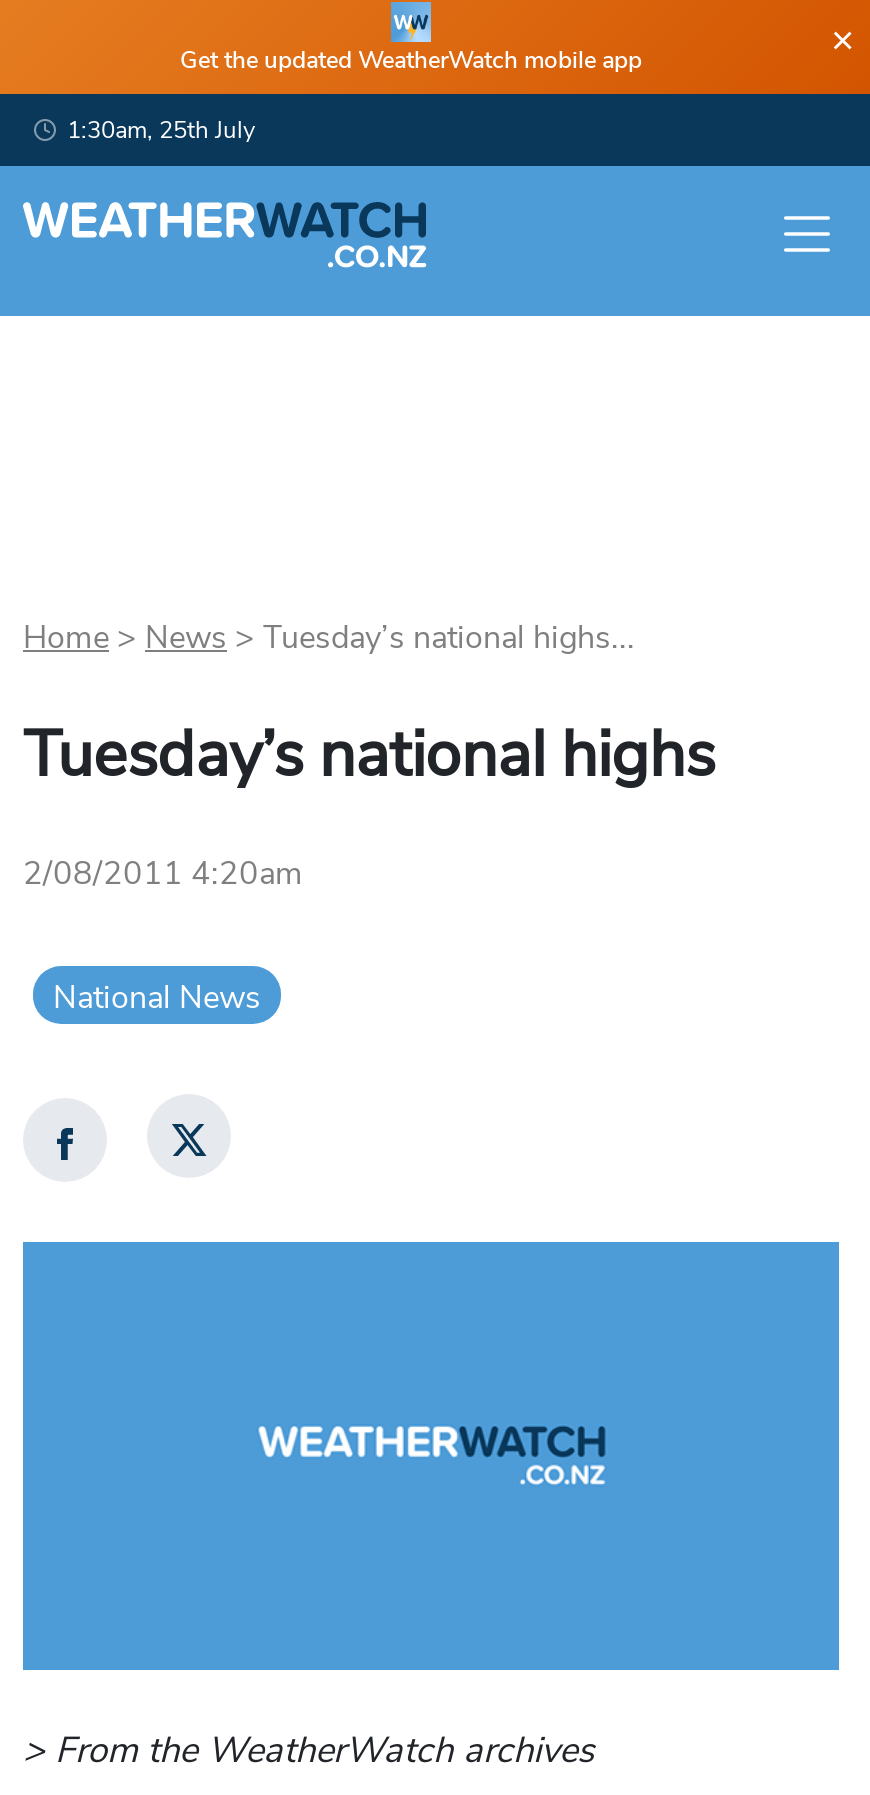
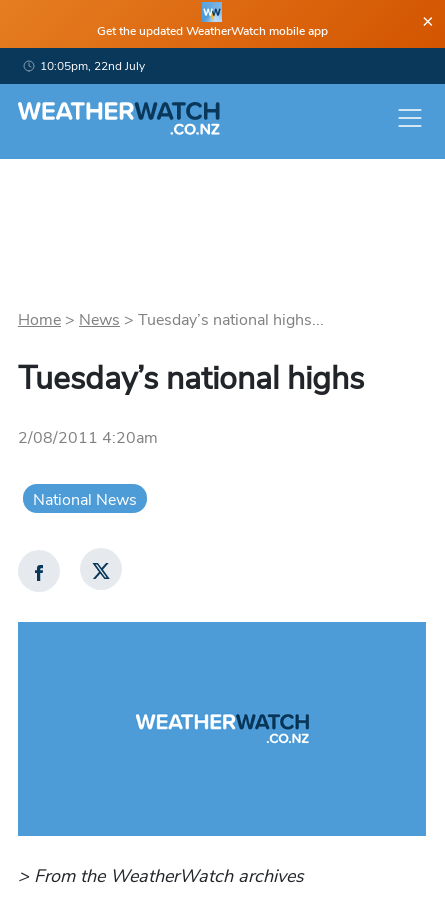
- 1:30am, 25th July
+ 10:05pm, 22nd July
